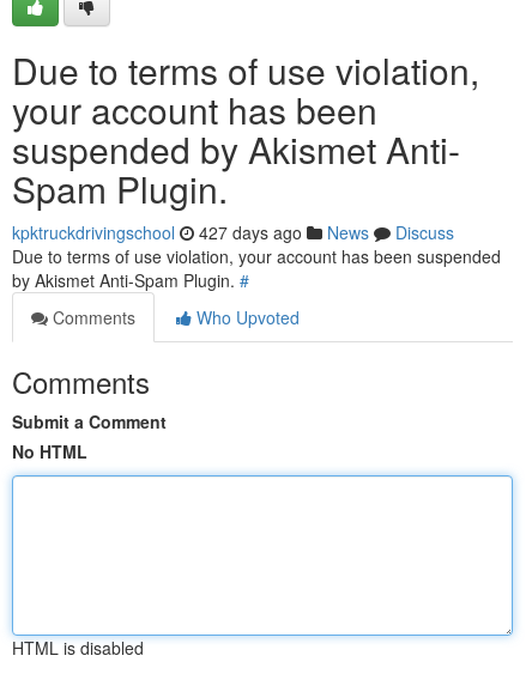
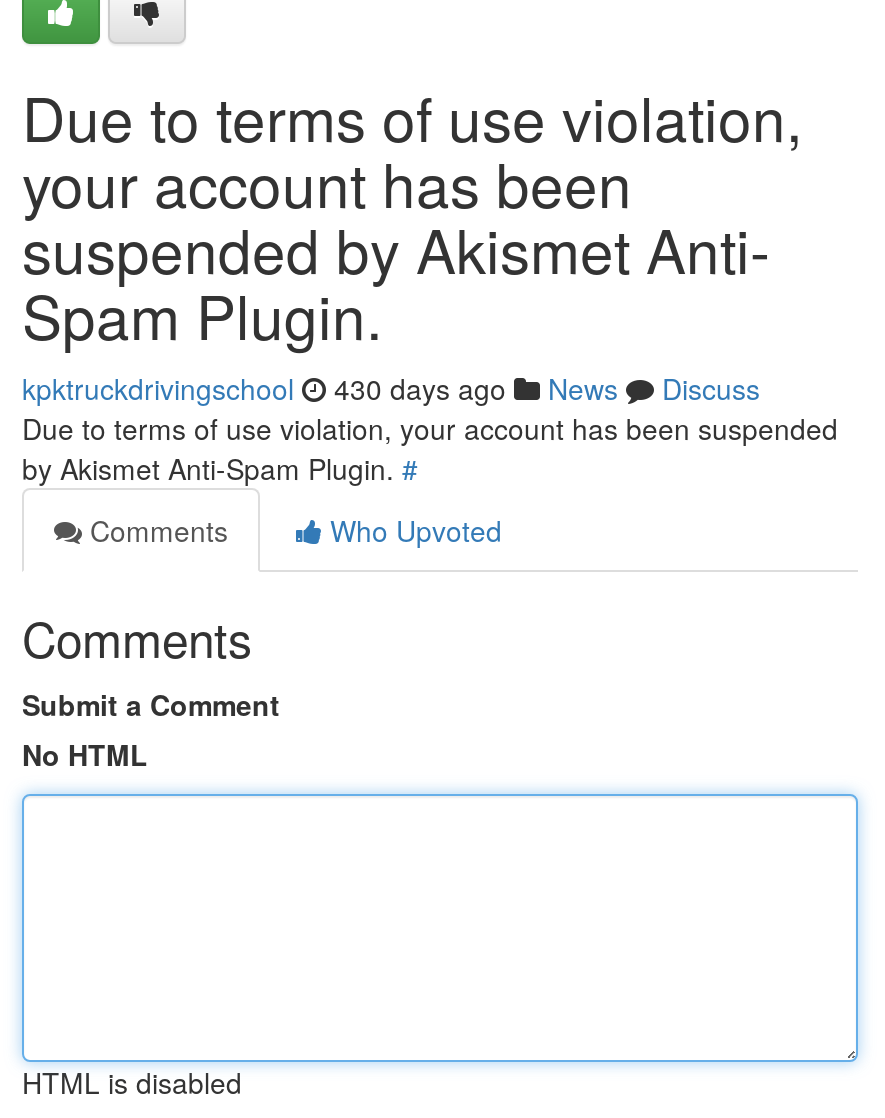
- kpktruckdrivingschool 427 days ago News Discuss
+ kpktruckdrivingschool 430 days ago News Discuss
